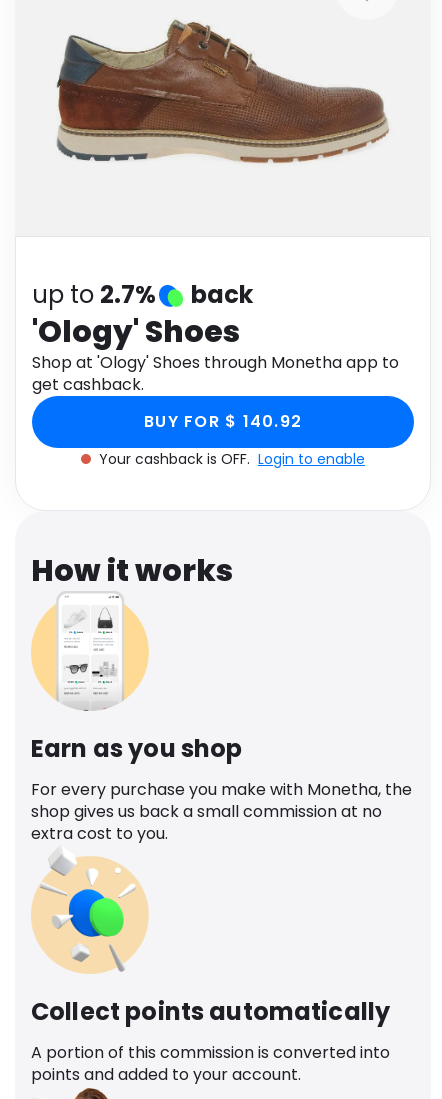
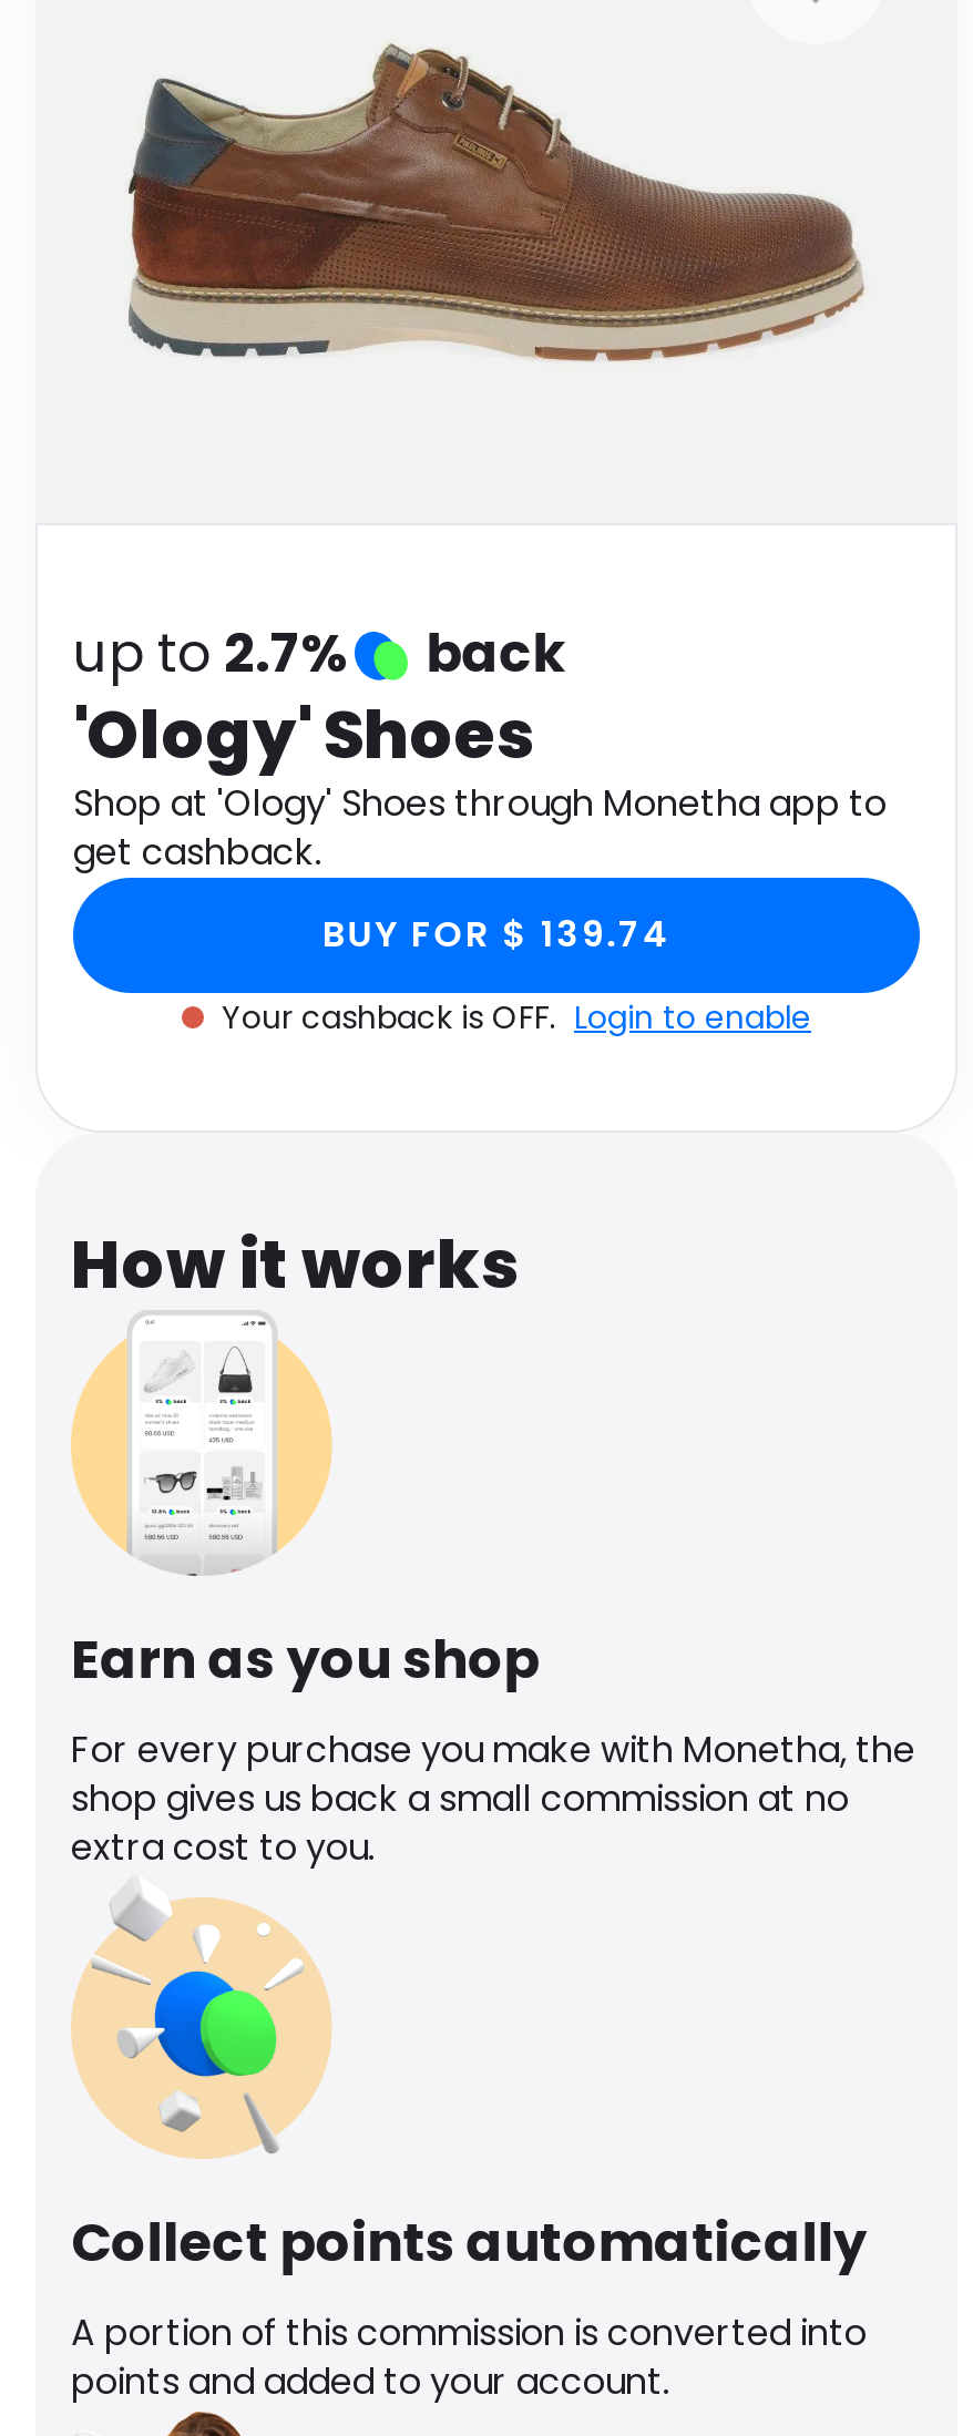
- BUY FOR $ 140.92
+ BUY FOR $ 139.74
